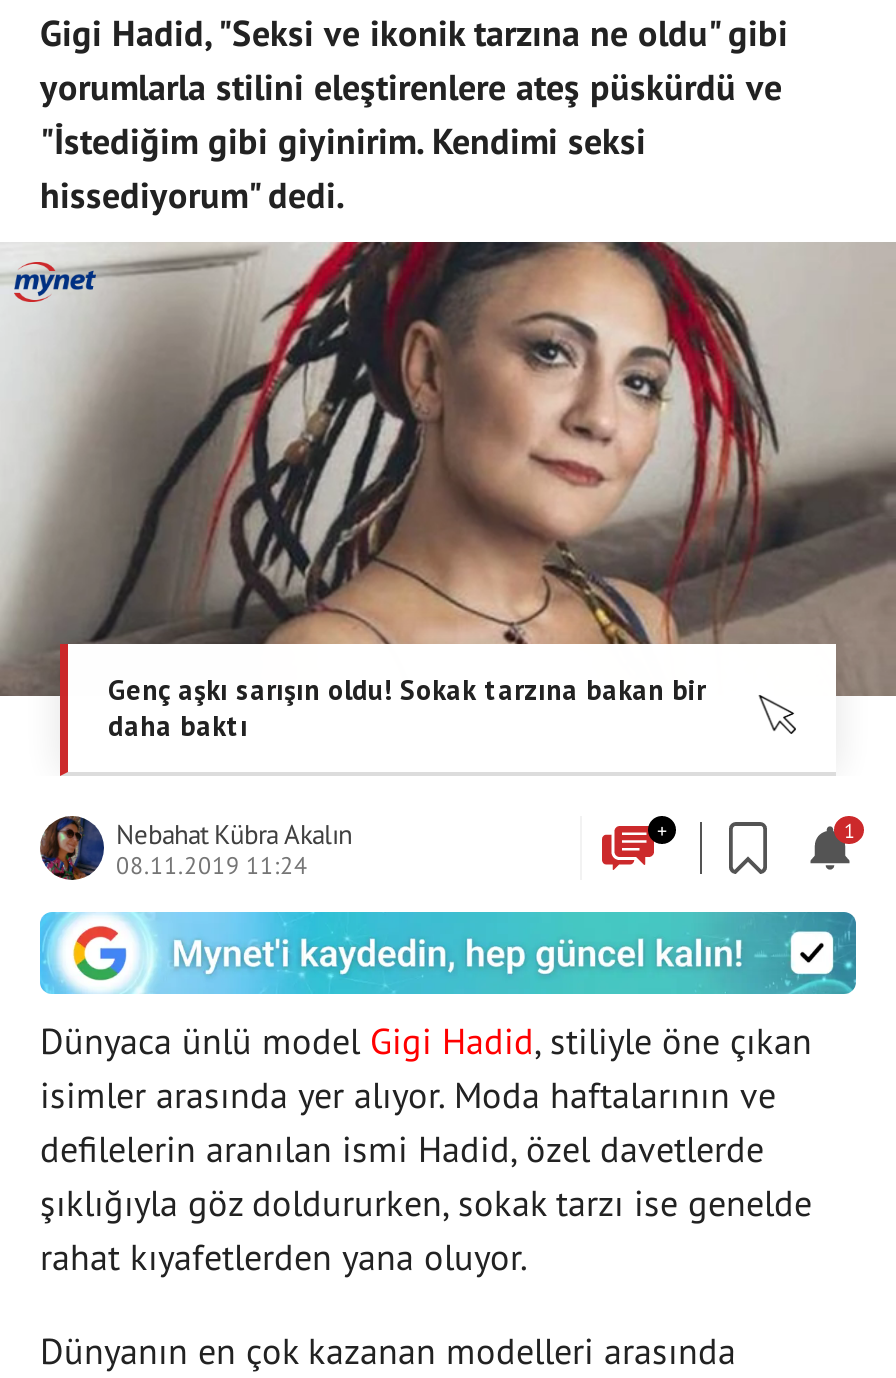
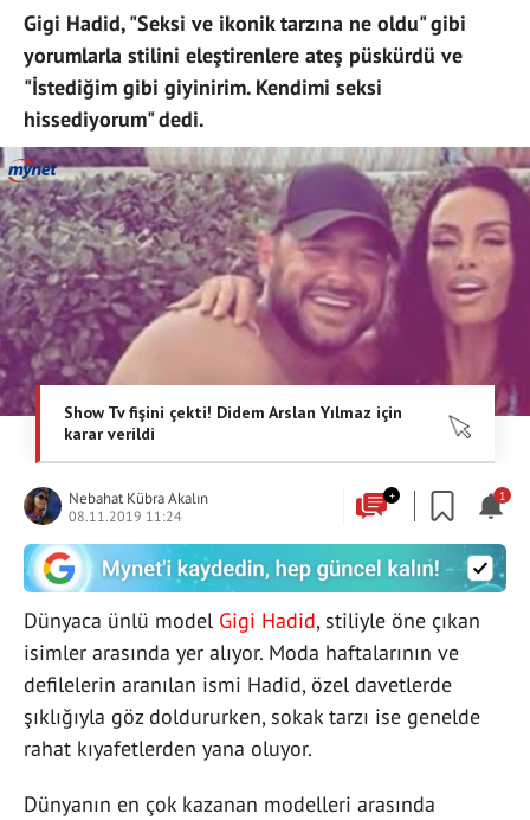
- [image]
+ [image]
